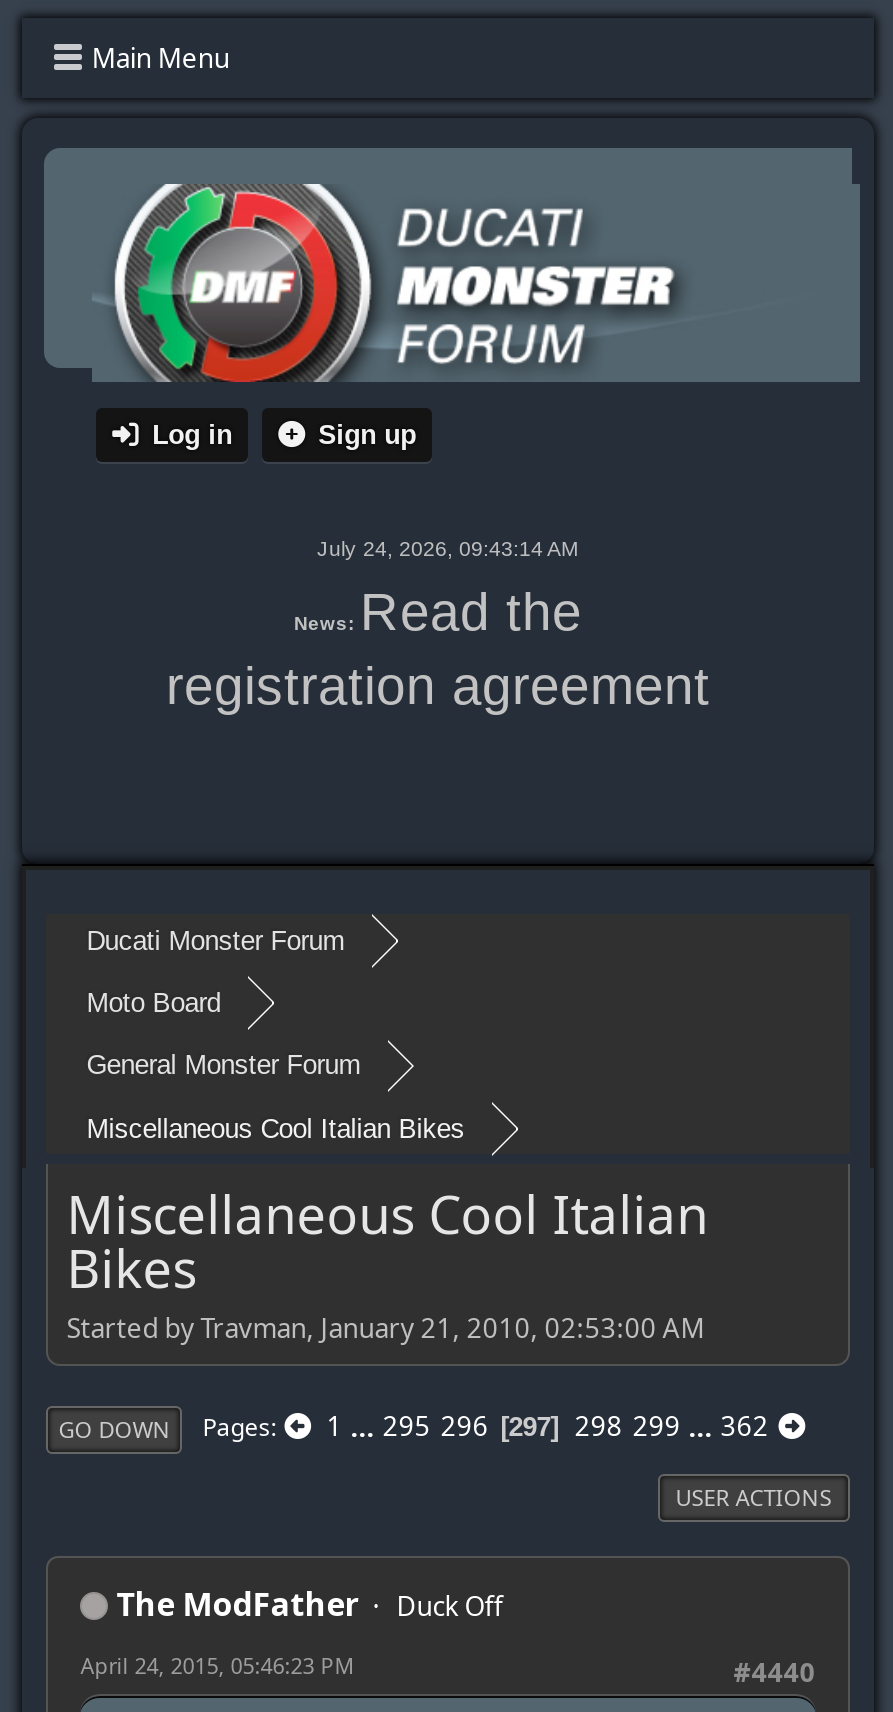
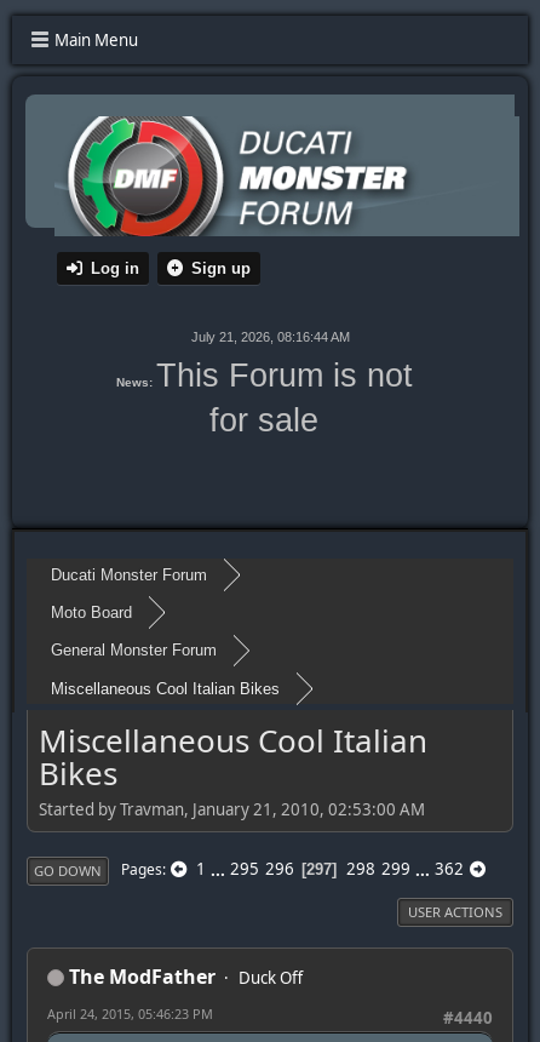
- July 24, 2026, 09:43:14 AM
- News: Read the
- registration agreement
+ July 21, 2026, 08:16:44 AM
+ News: This Forum is not
+ for sale
